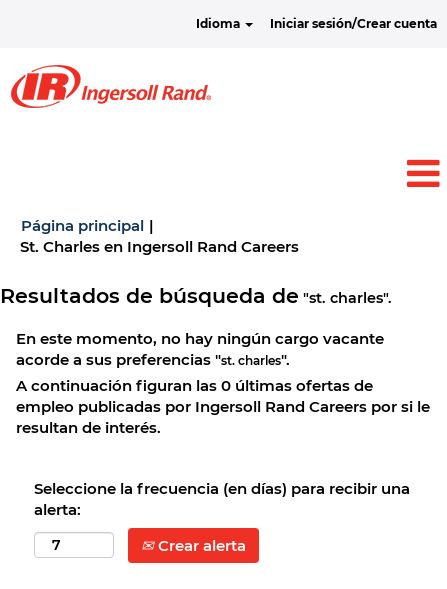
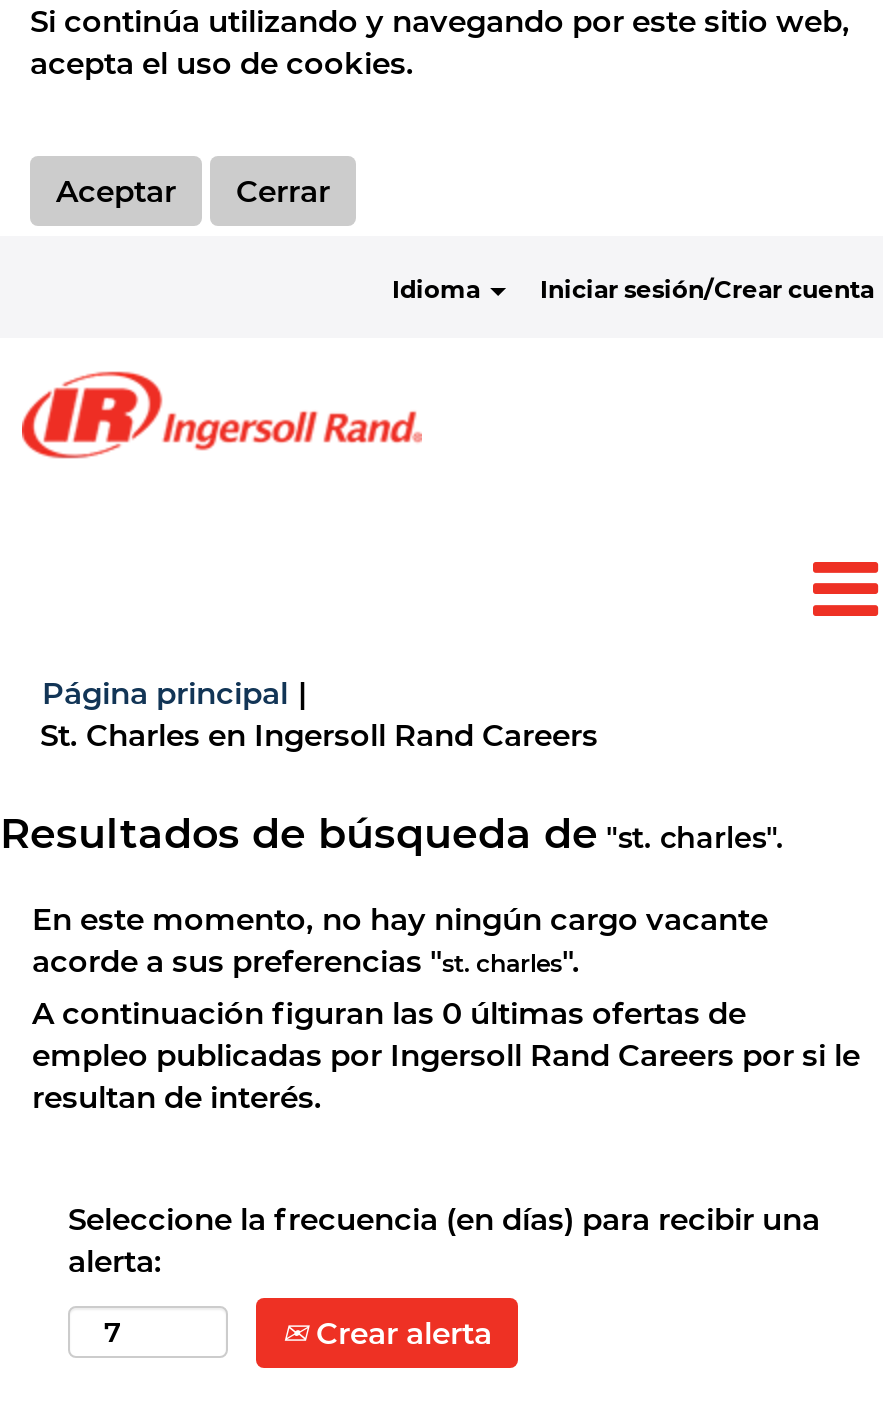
+ Si continúa utilizando y navegando por este sitio web,
+ acepta el uso de cookies.
+ Aceptar
+ Cerrar
